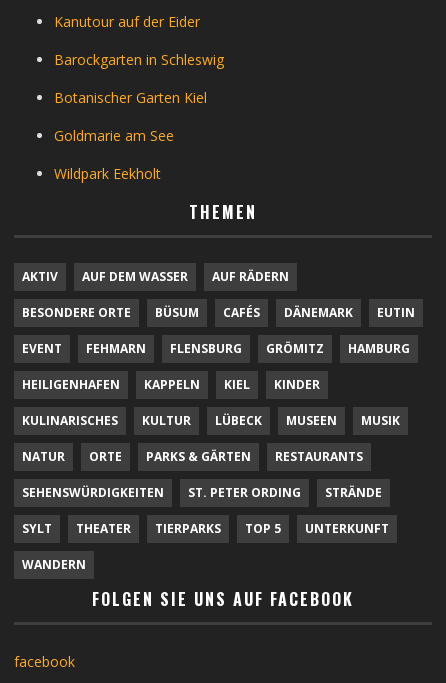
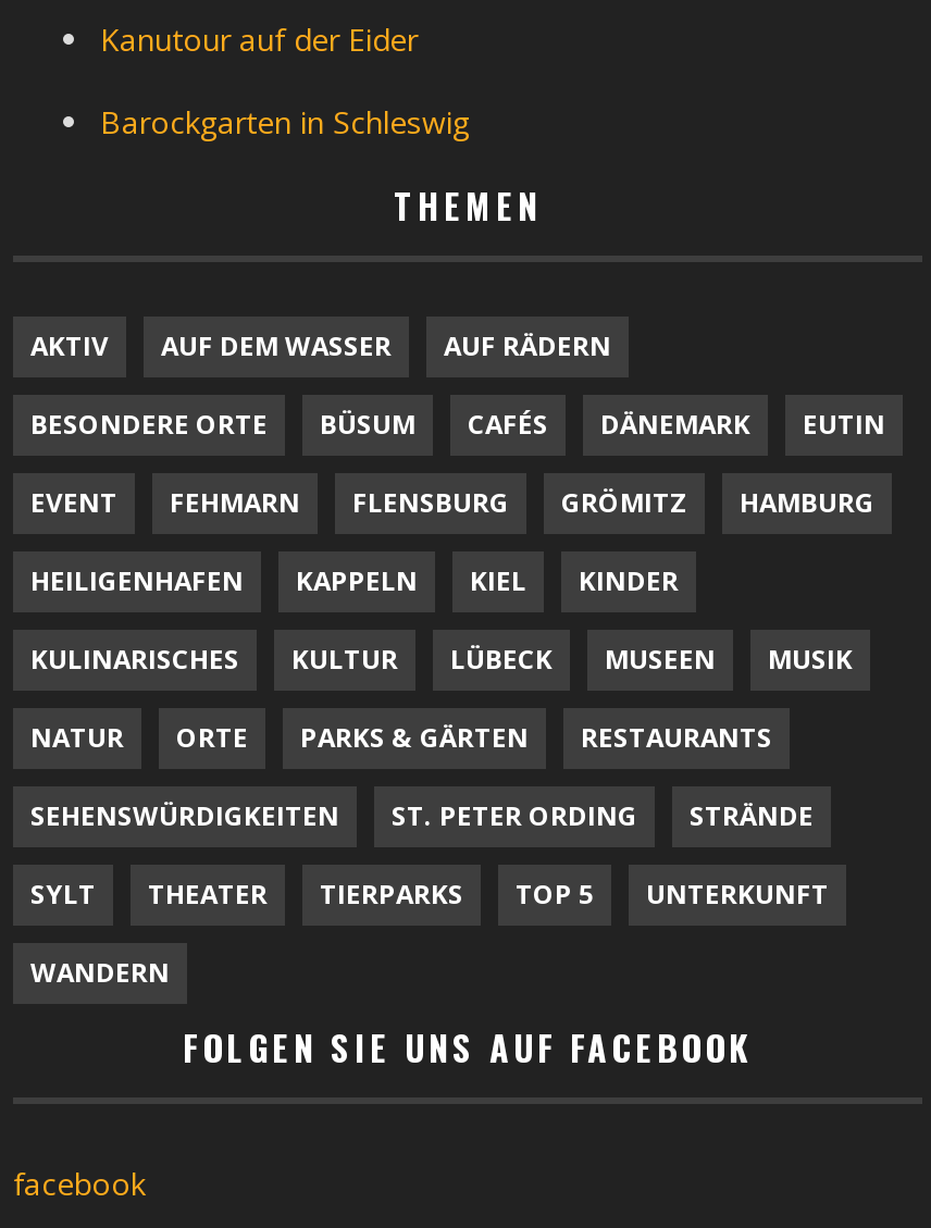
- Botanischer Garten Kiel
- Goldmarie am See
- Wildpark Eekholt
